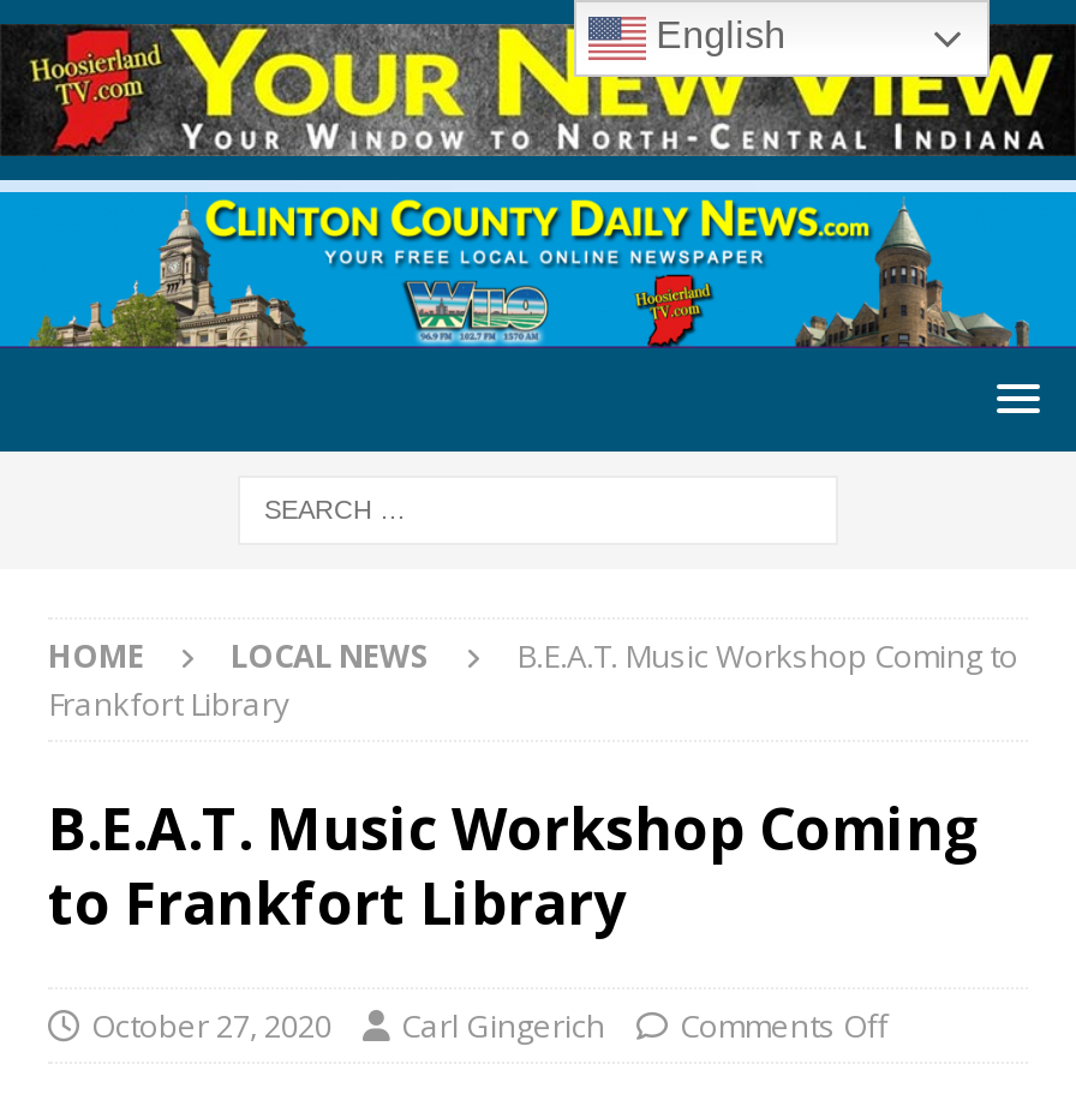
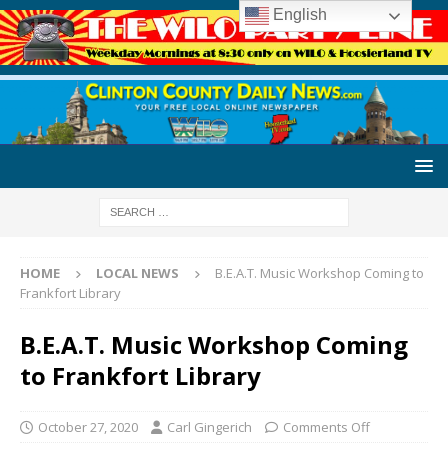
- [image]
+ [image]
